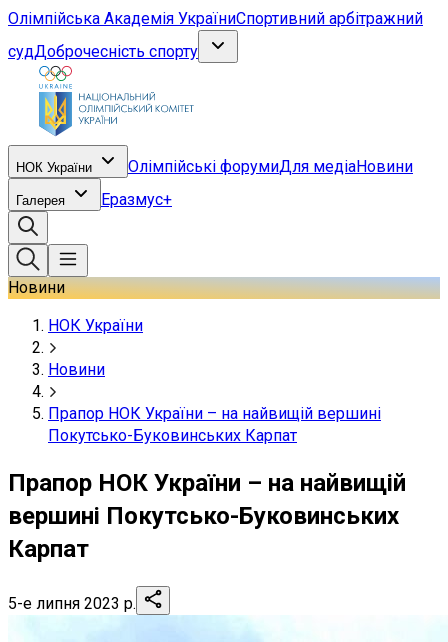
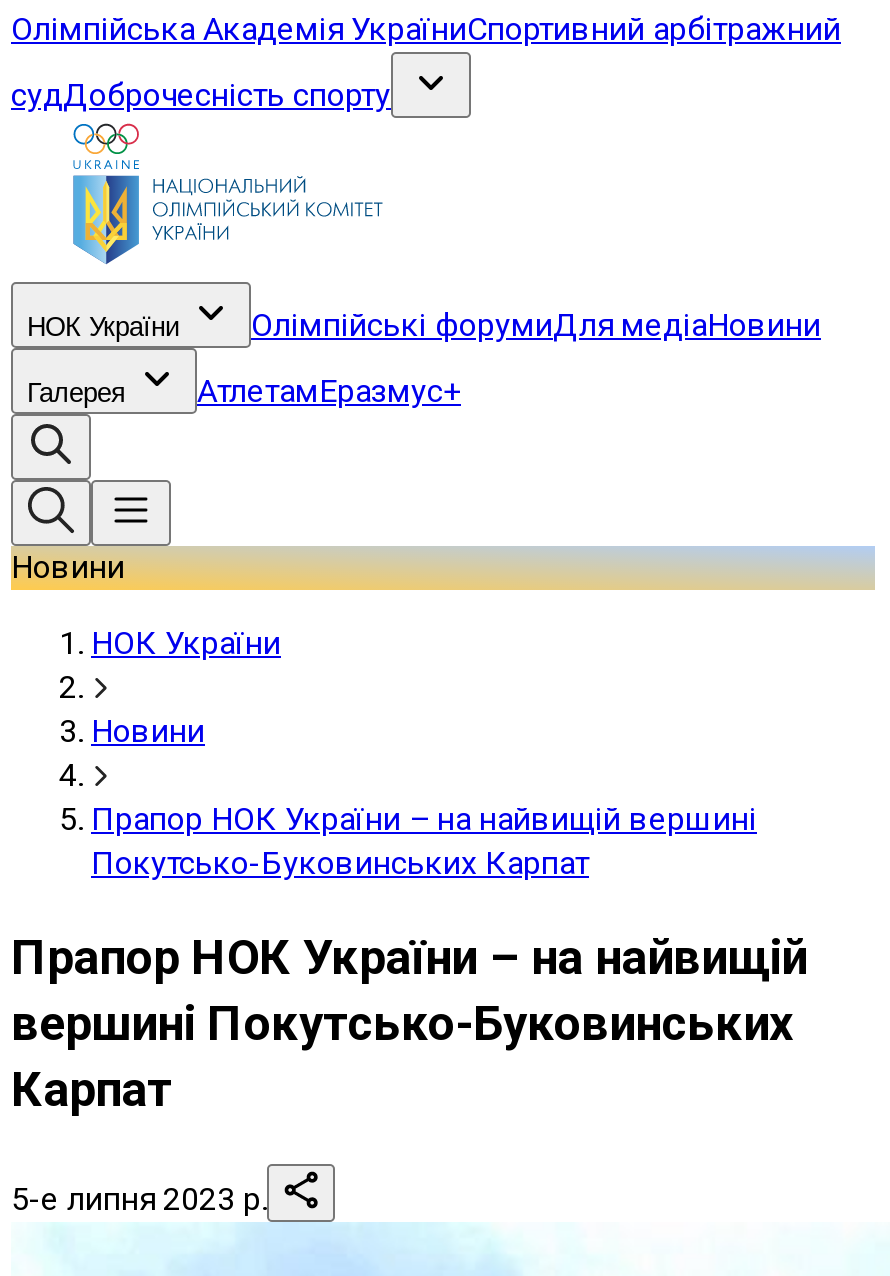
- Еразмус+
+ АтлетамЕразмус+
